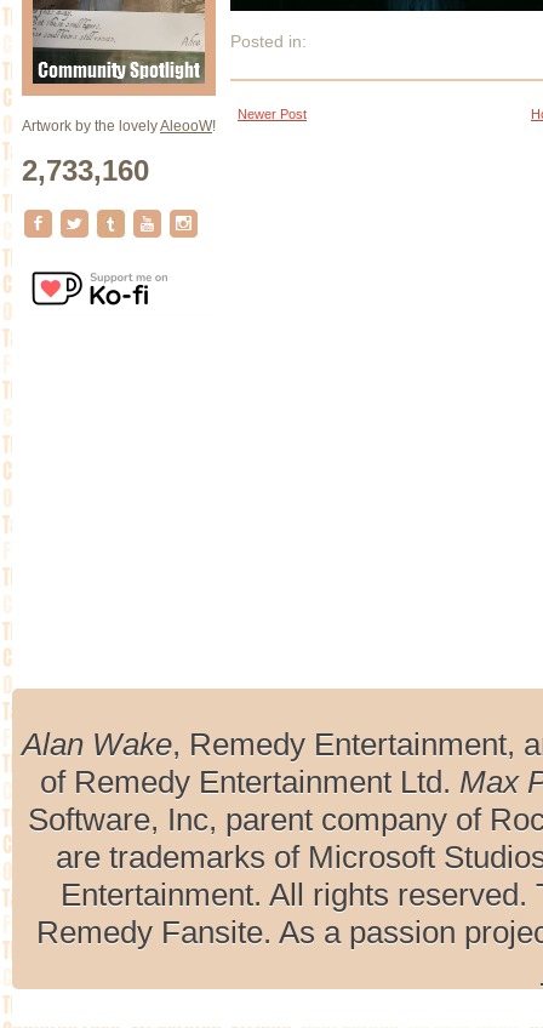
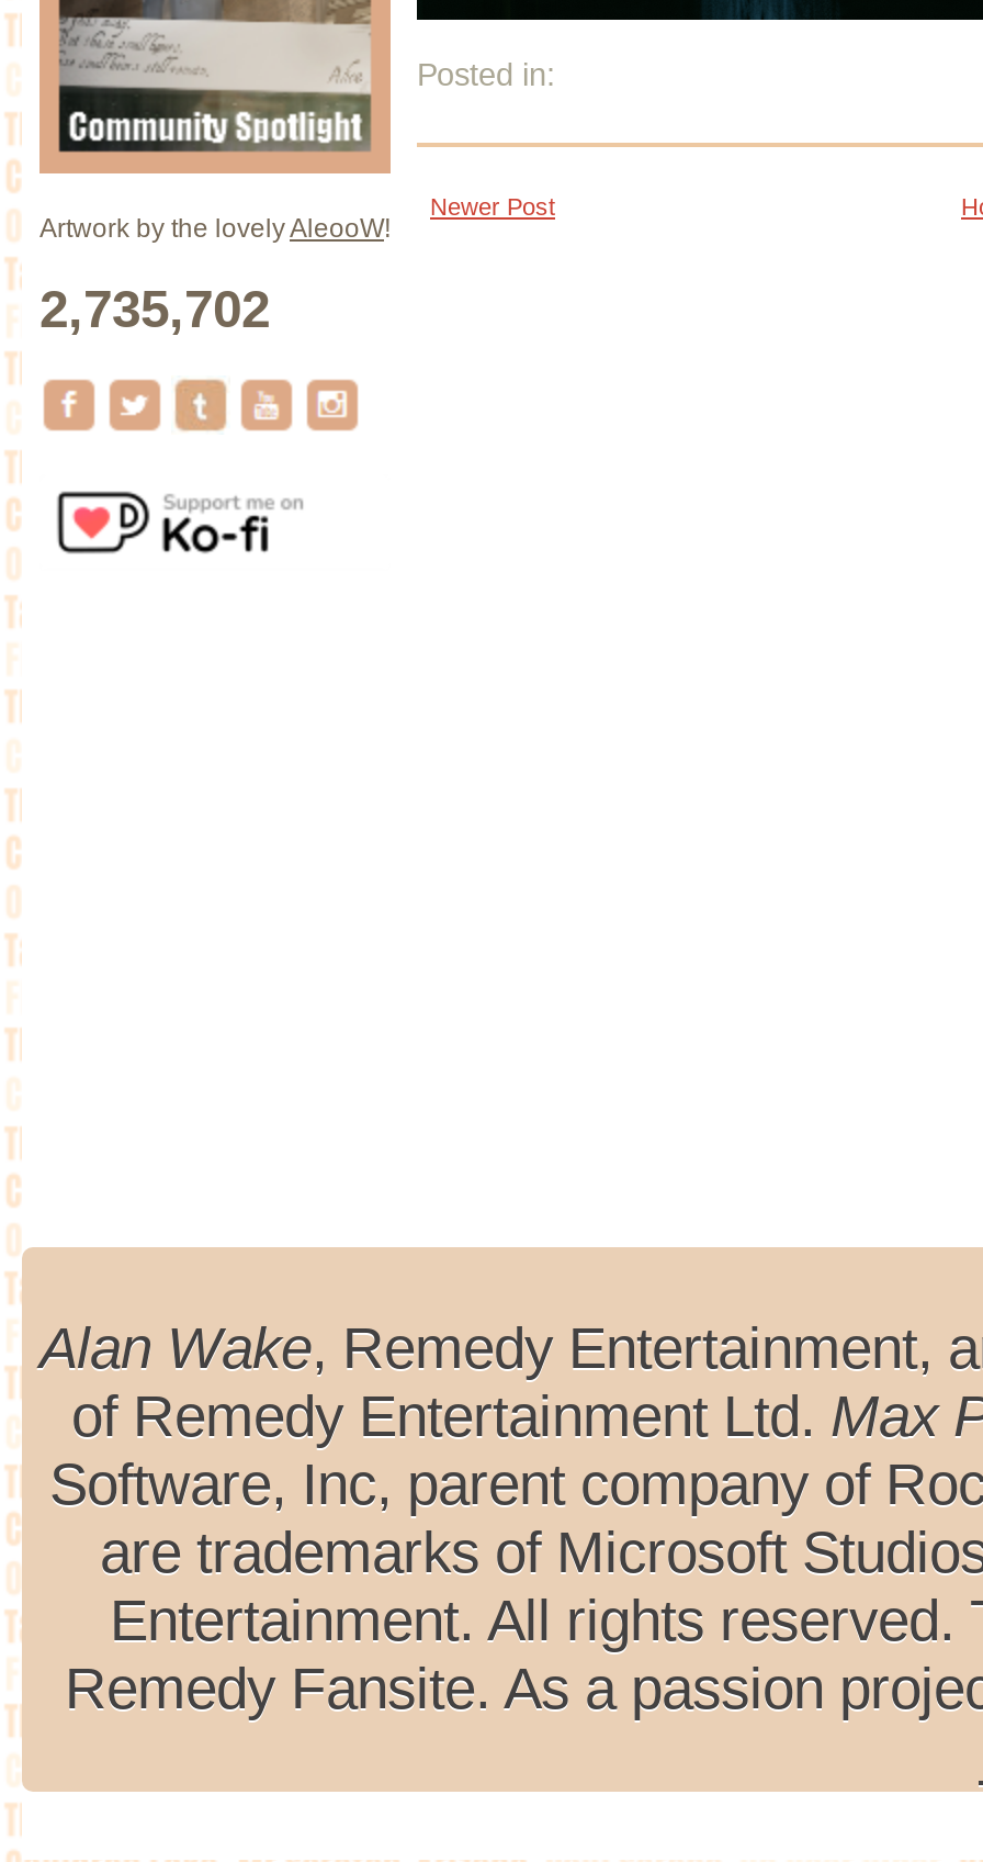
- 2,733,160
+ 2,735,702
